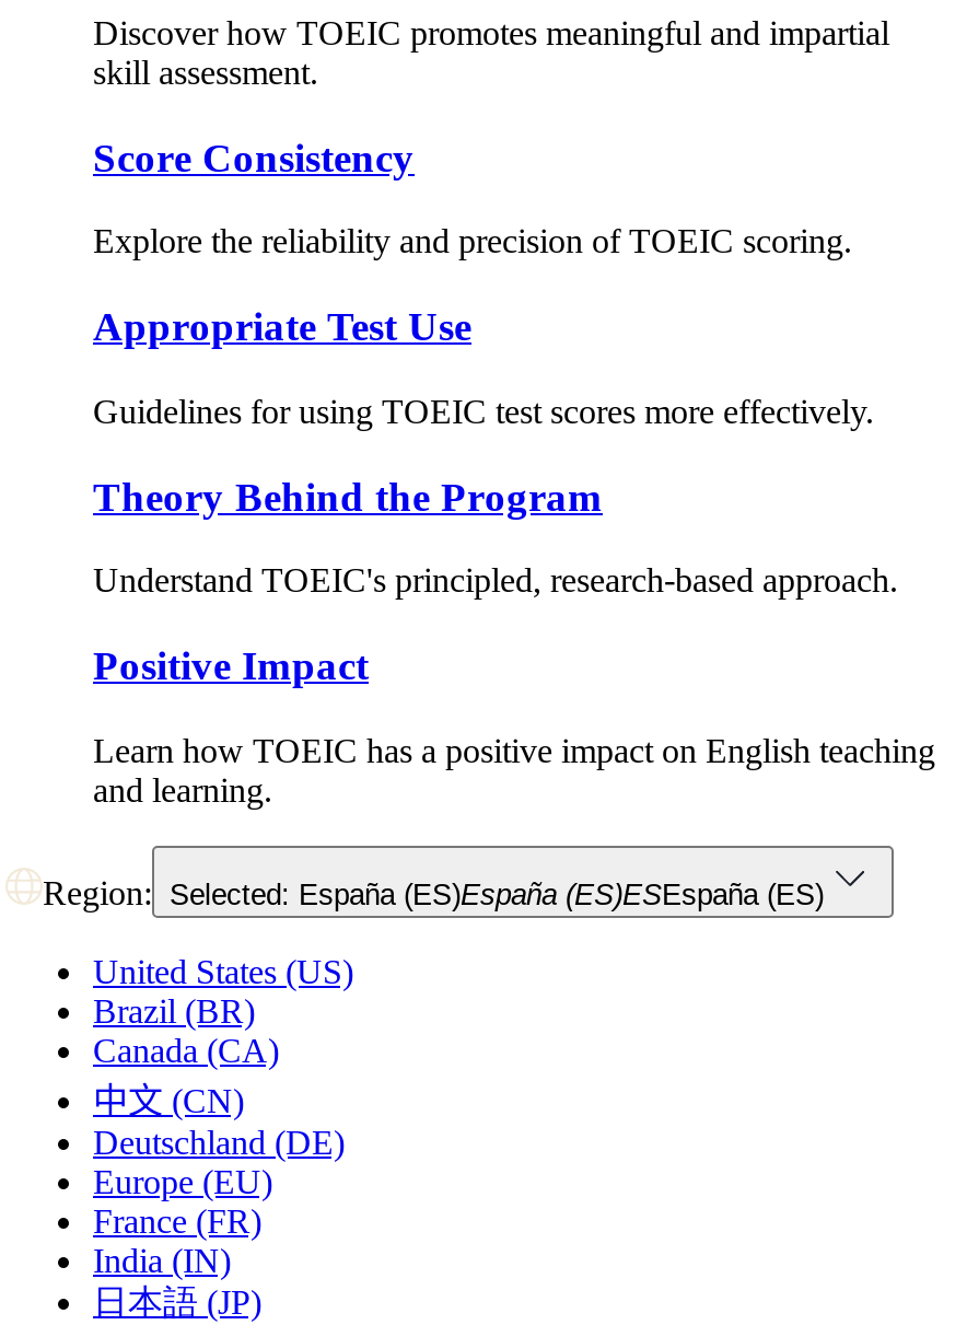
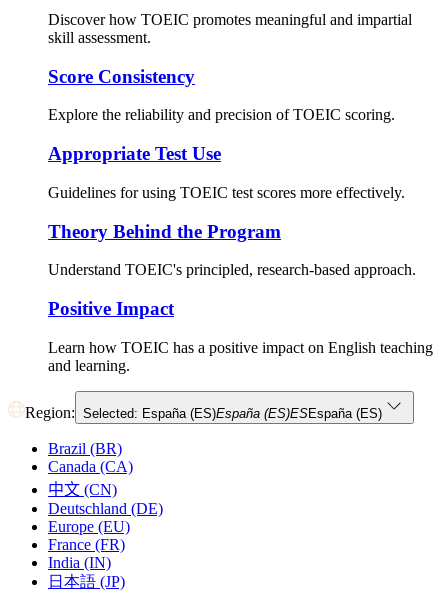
- United States (US)
